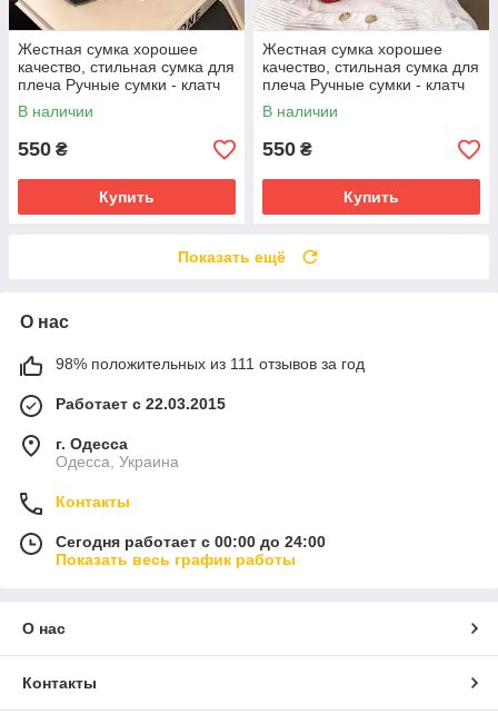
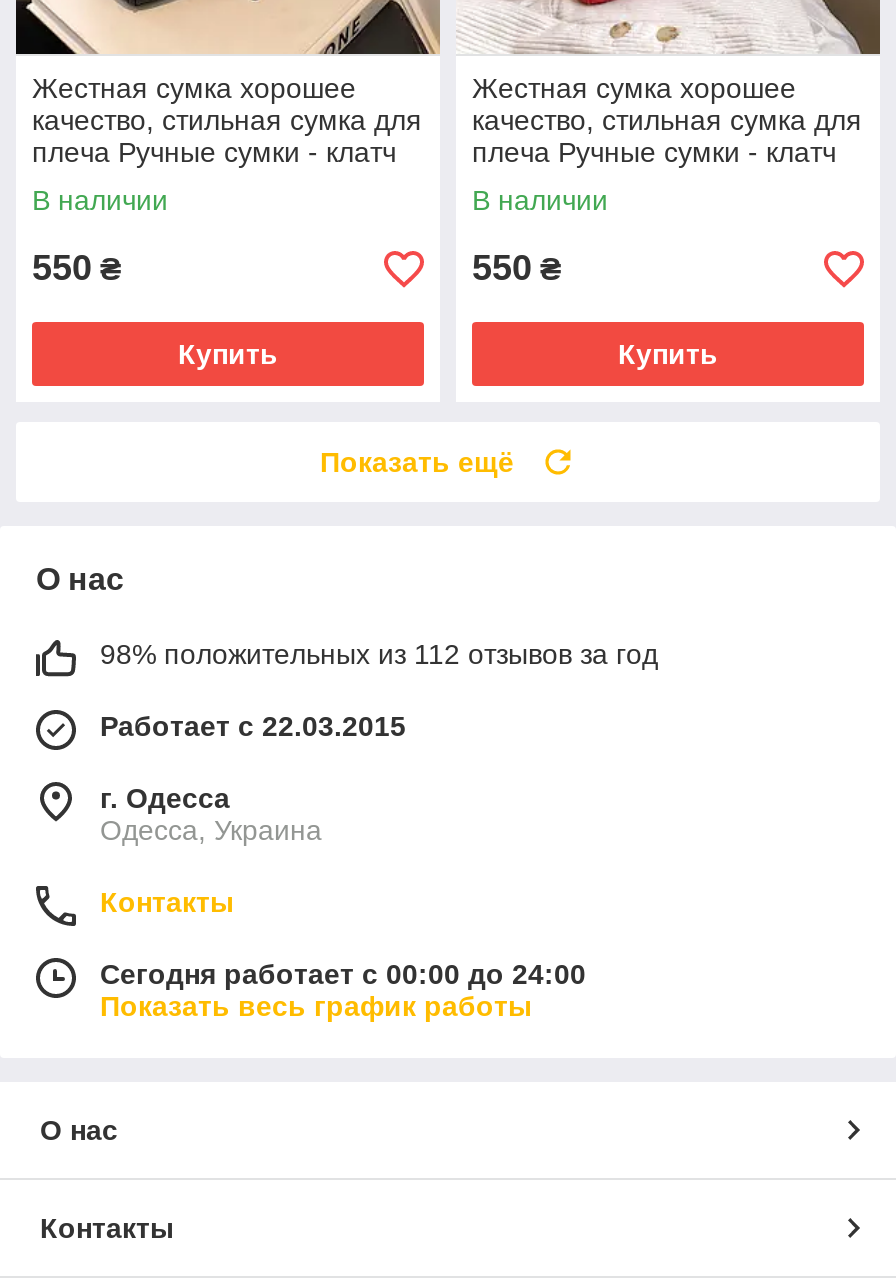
- 98% положительных из 111 отзывов за год
+ 98% положительных из 112 отзывов за год
